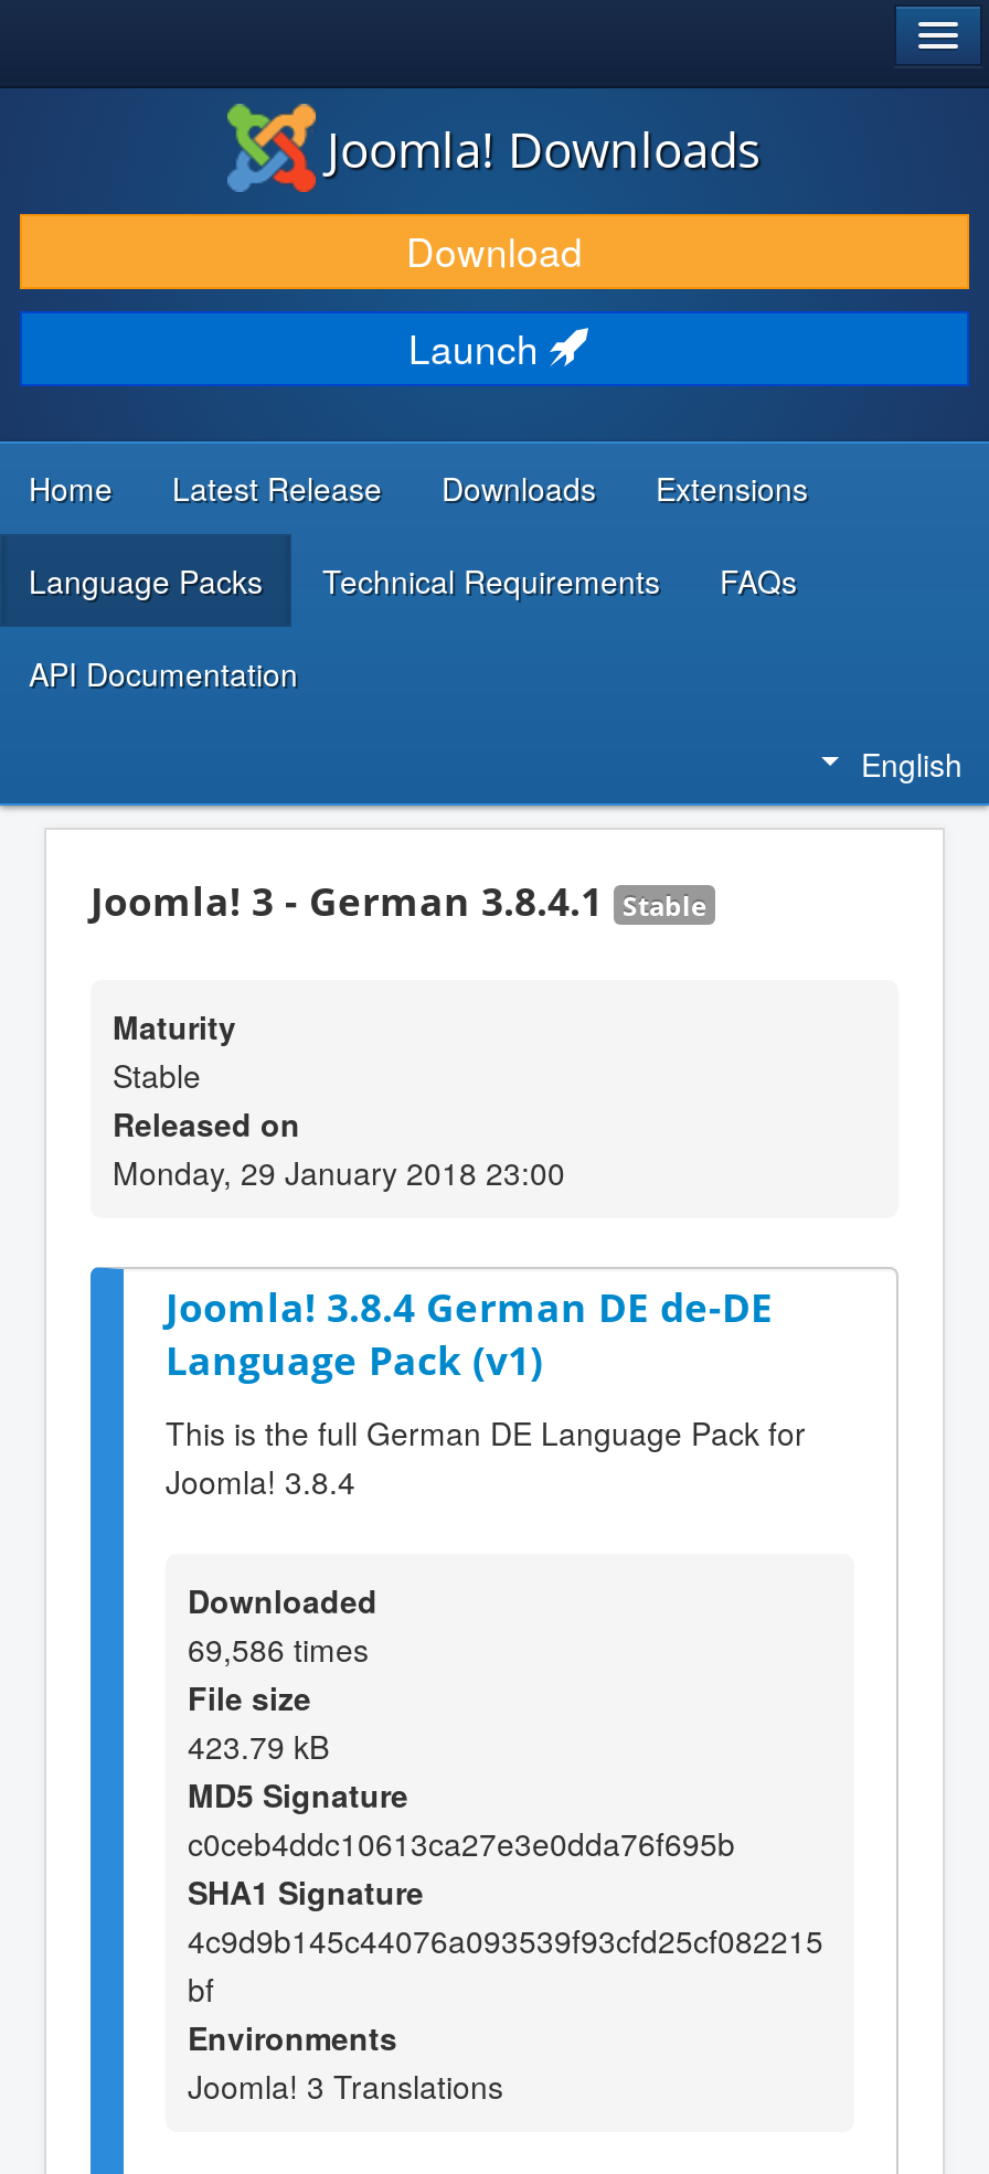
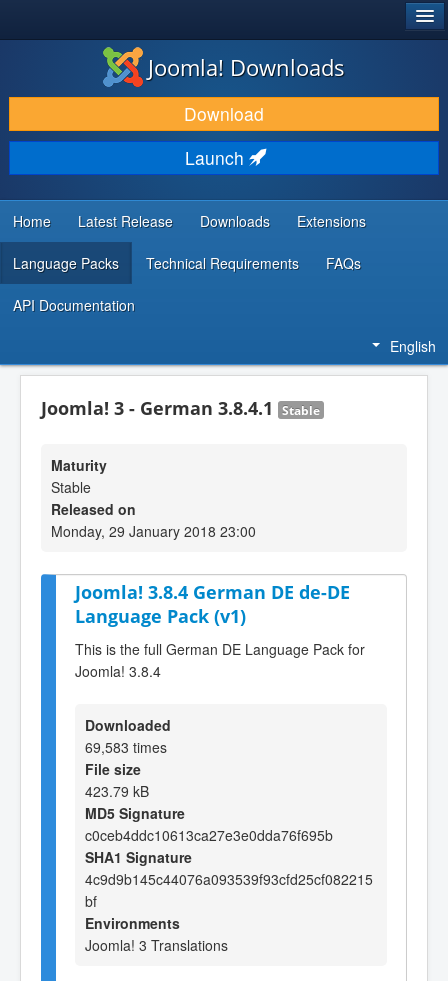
- 69,586 times
+ 69,583 times
